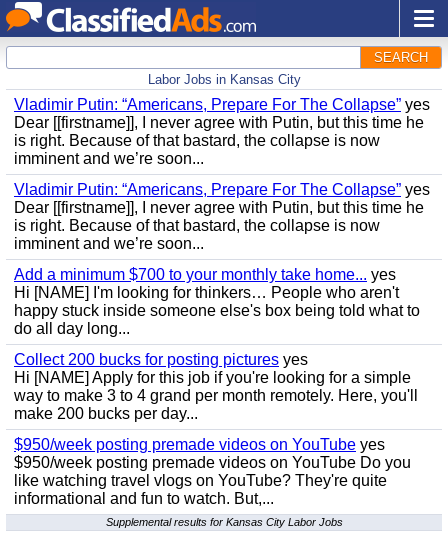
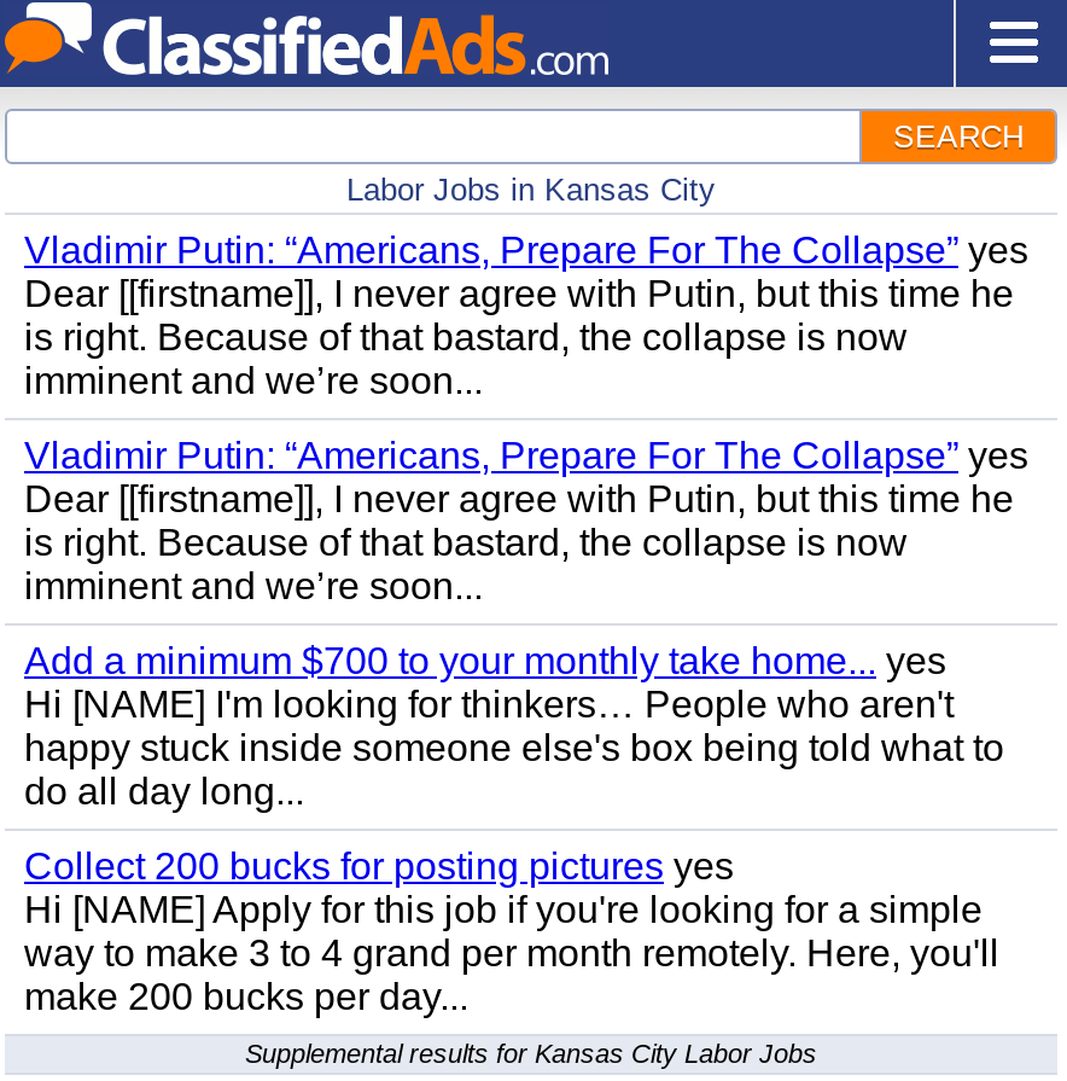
- $950/week posting premade videos on YouTube yes
- $950/week posting premade videos on YouTube Do you
- like watching travel vlogs on YouTube? They're quite
- informational and fun to watch. But,...
